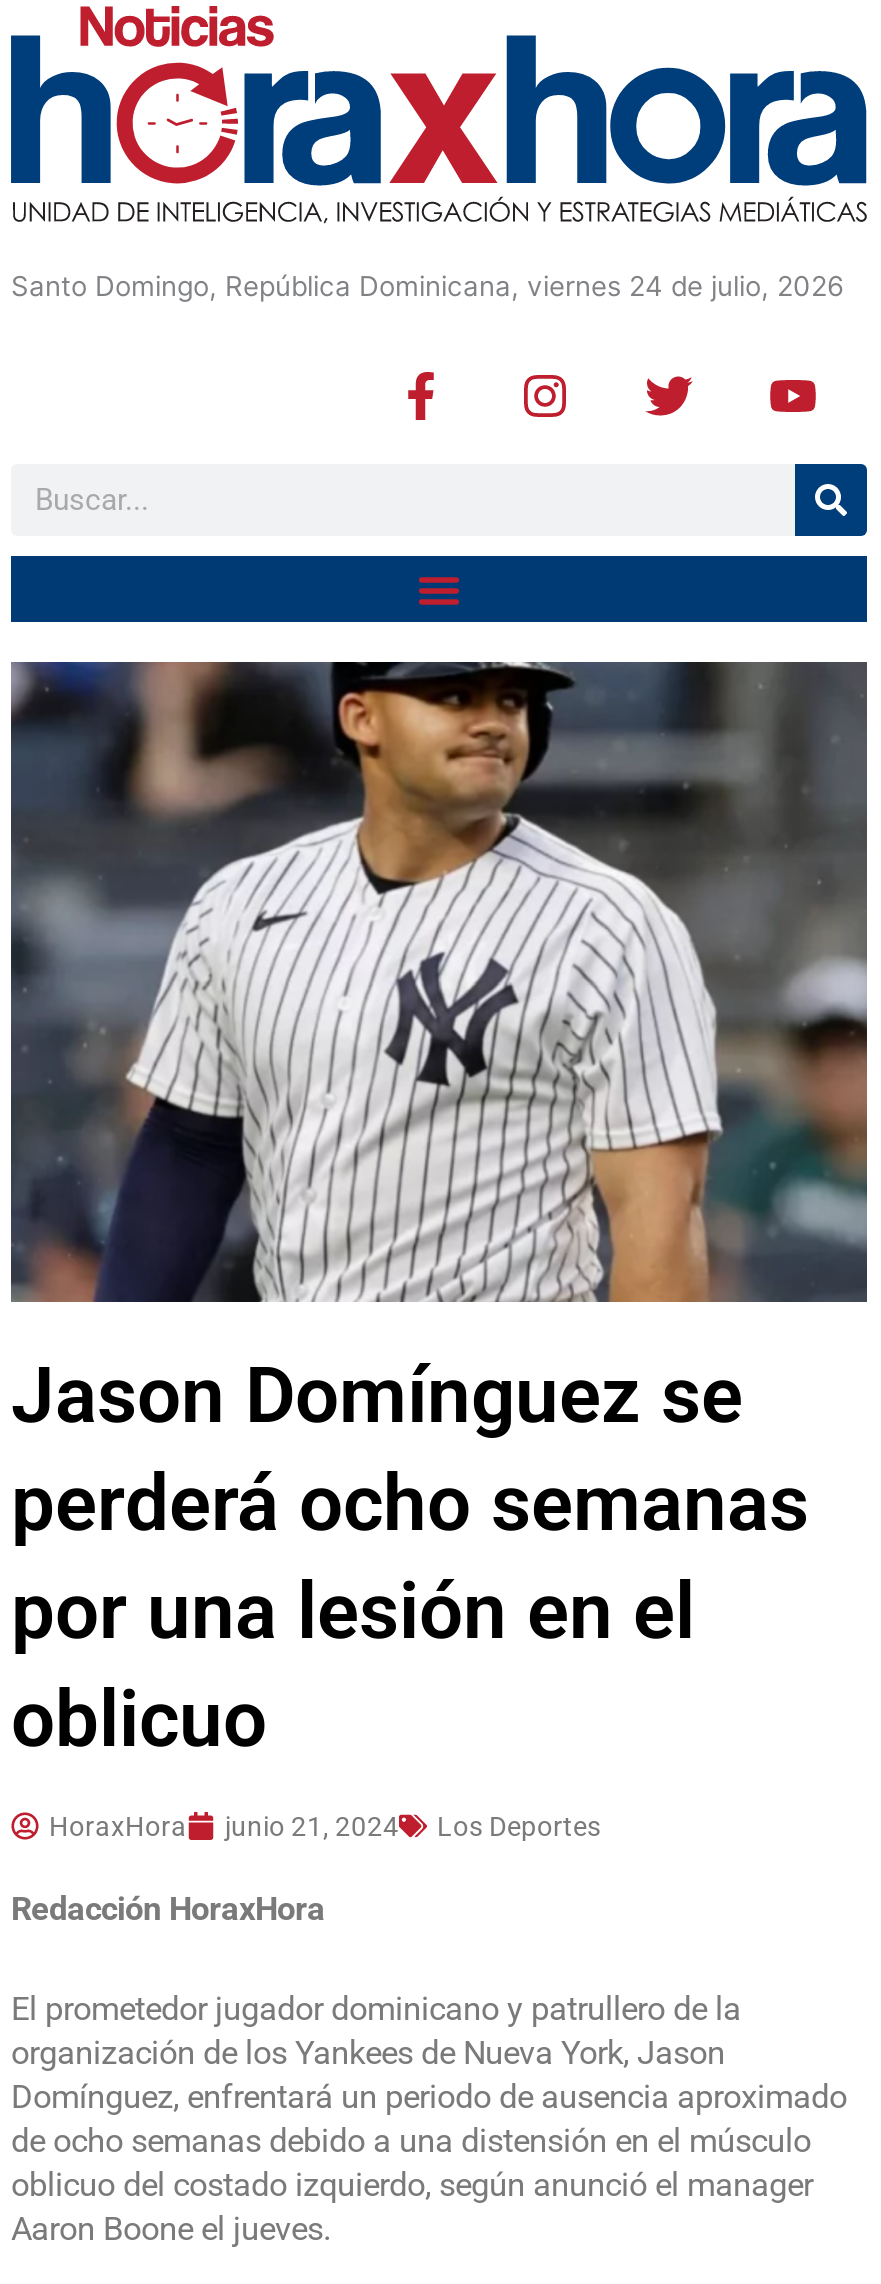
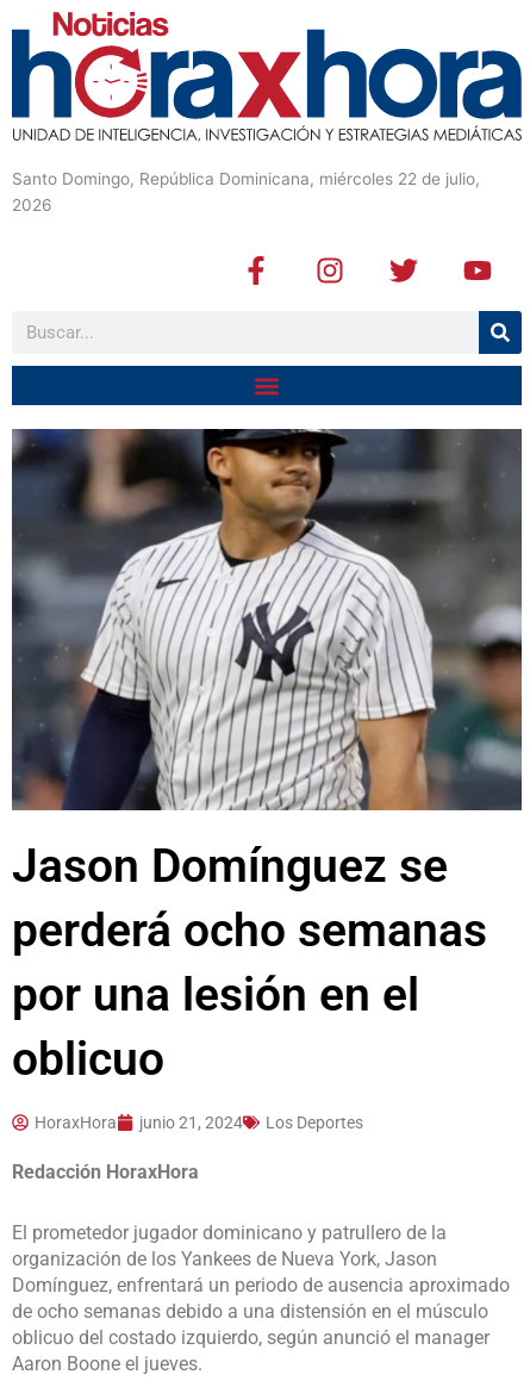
- Santo Domingo, República Dominicana, viernes 24 de julio, 2026
+ Santo Domingo, República Dominicana, miércoles 22 de julio,
+ 2026
